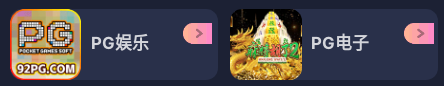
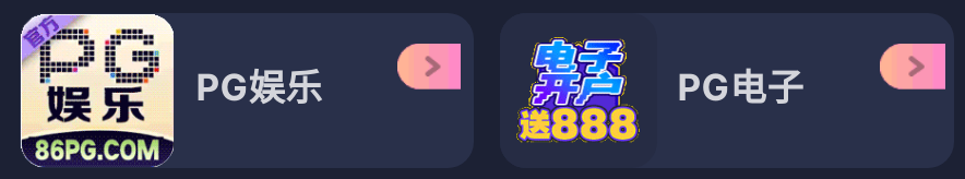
- [image]
+ [image]

- [image]
+ [image]
